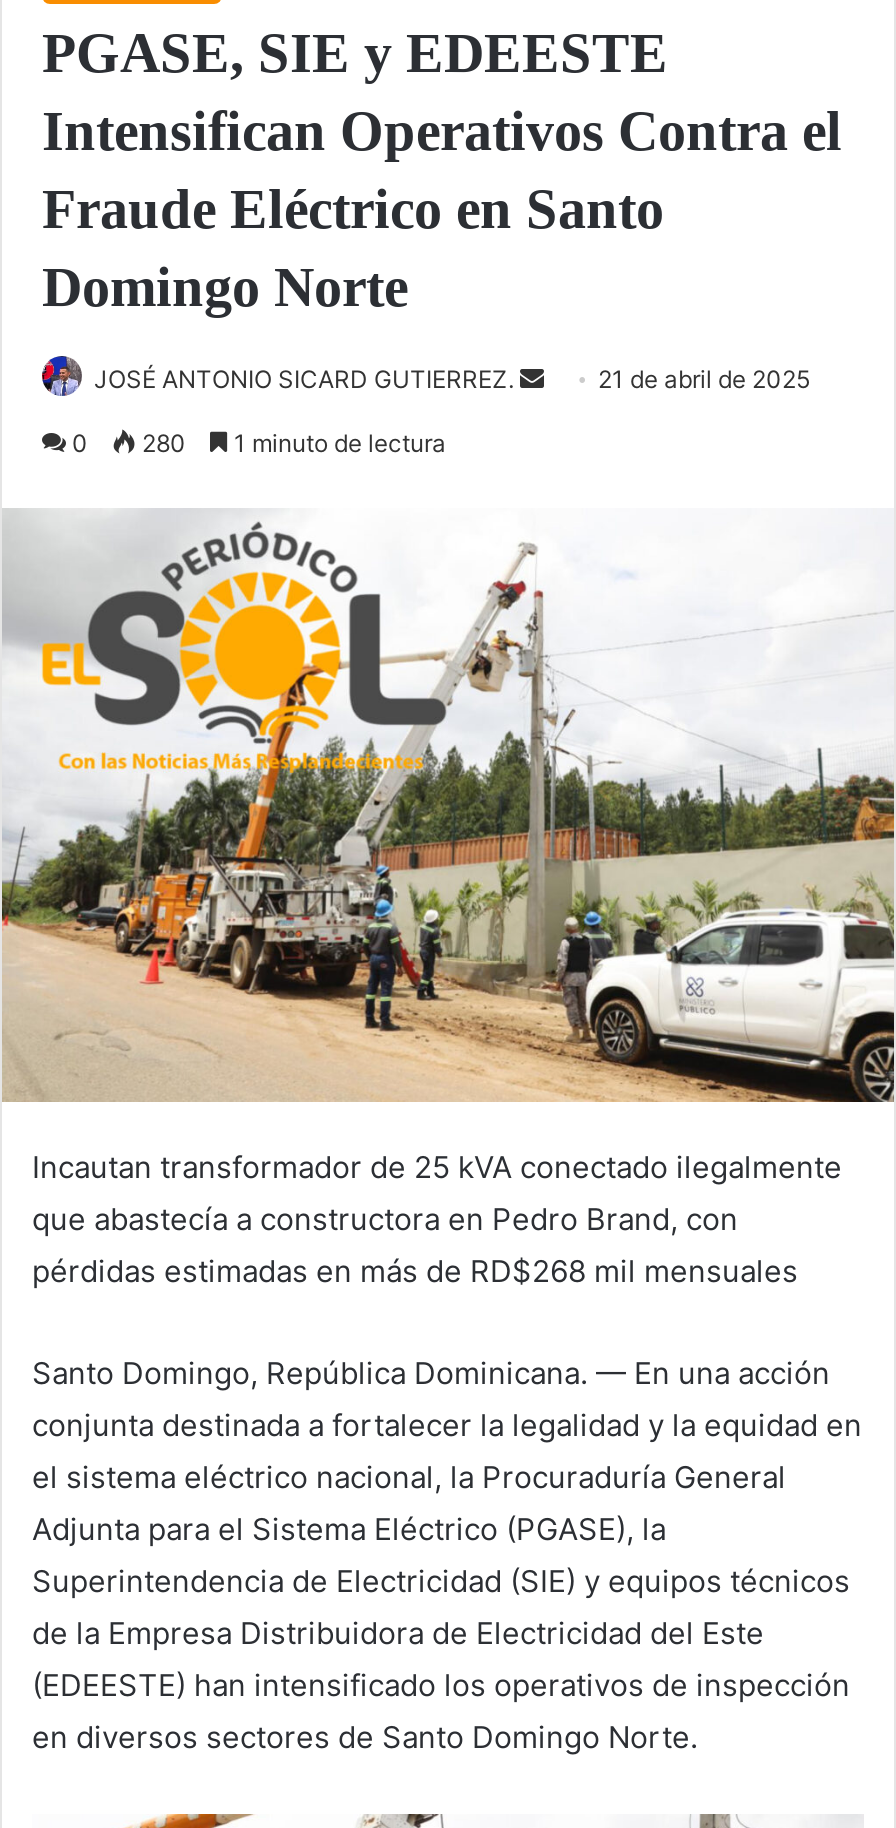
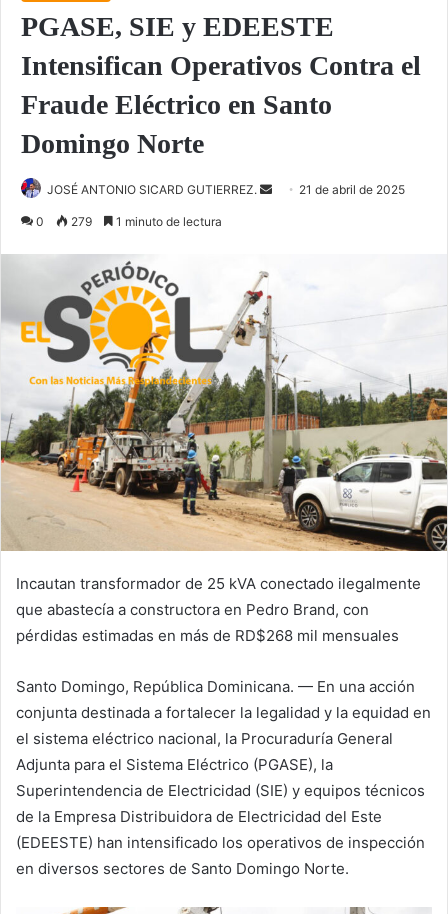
- 0 280 1 minuto de lectura
+ 0 279 1 minuto de lectura
